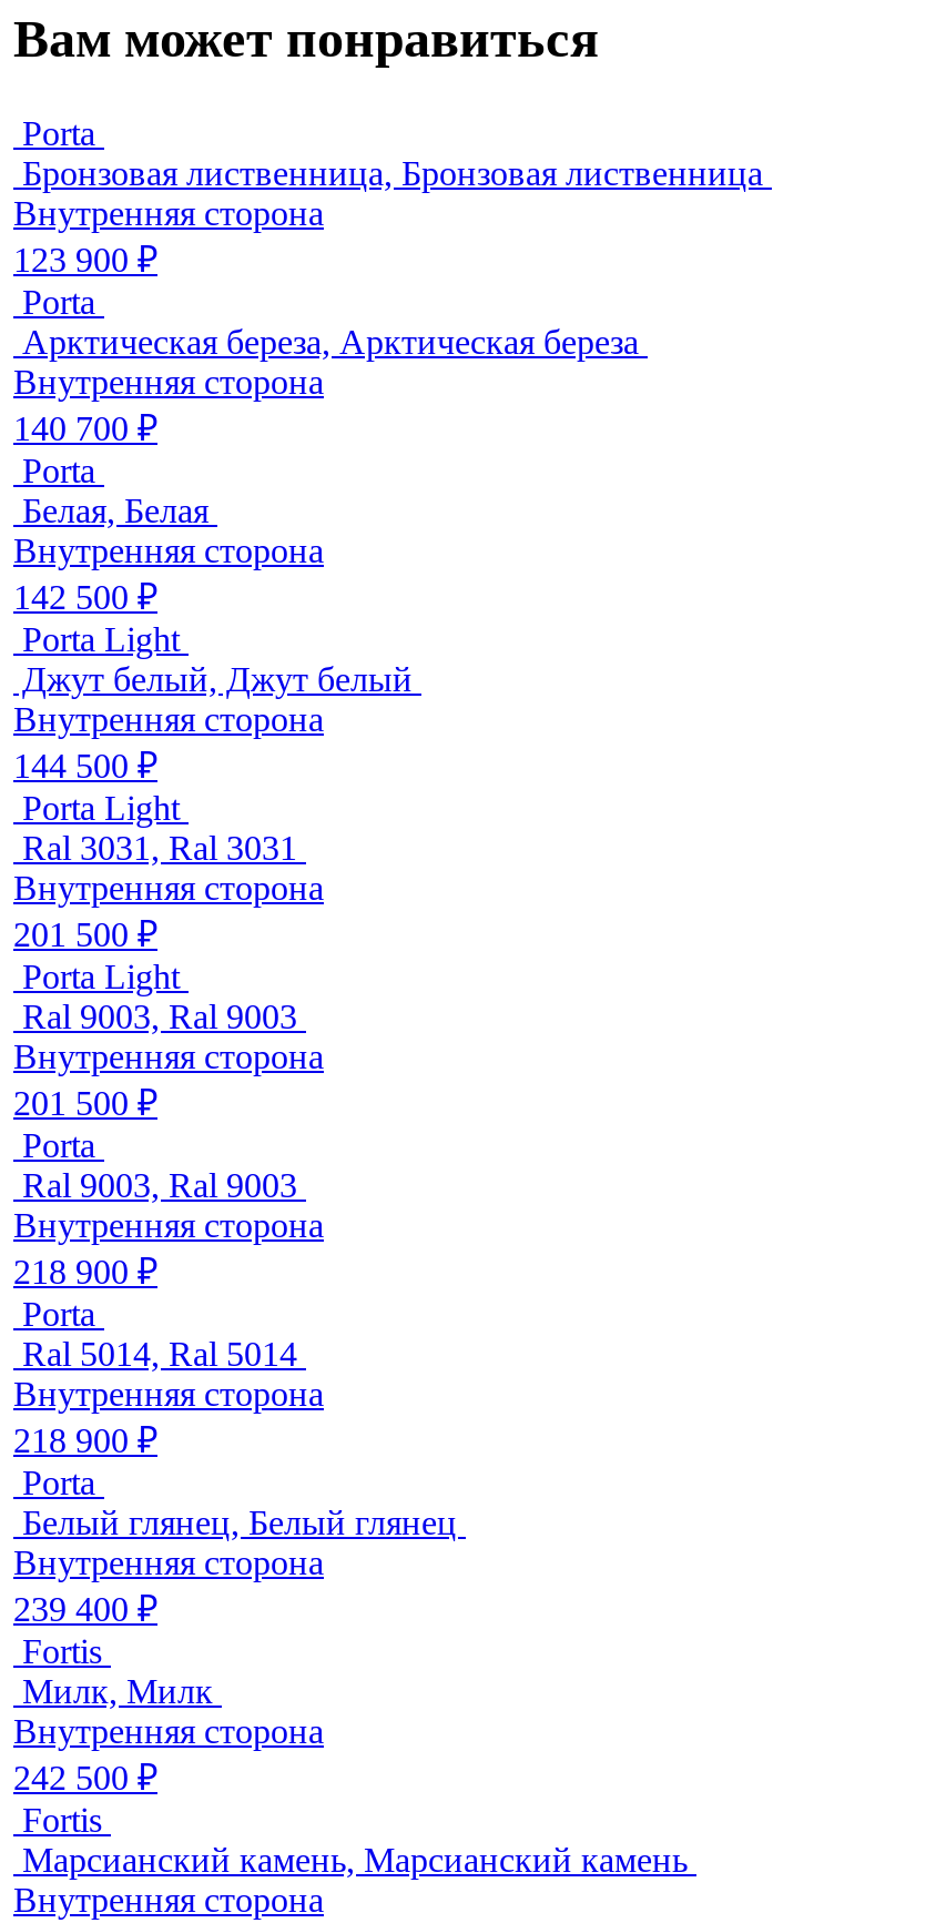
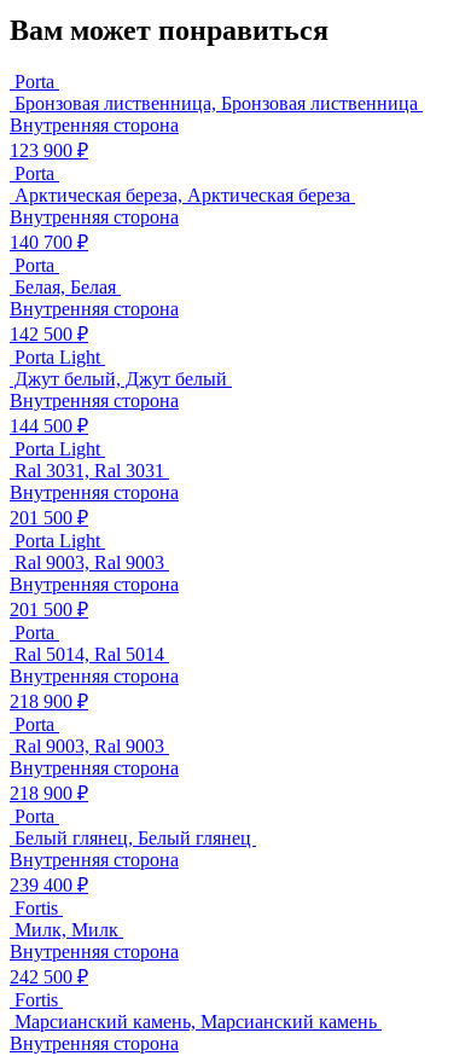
- Ral 9003, Ral 9003
+ Ral 5014, Ral 5014

- Ral 5014, Ral 5014
+ Ral 9003, Ral 9003
